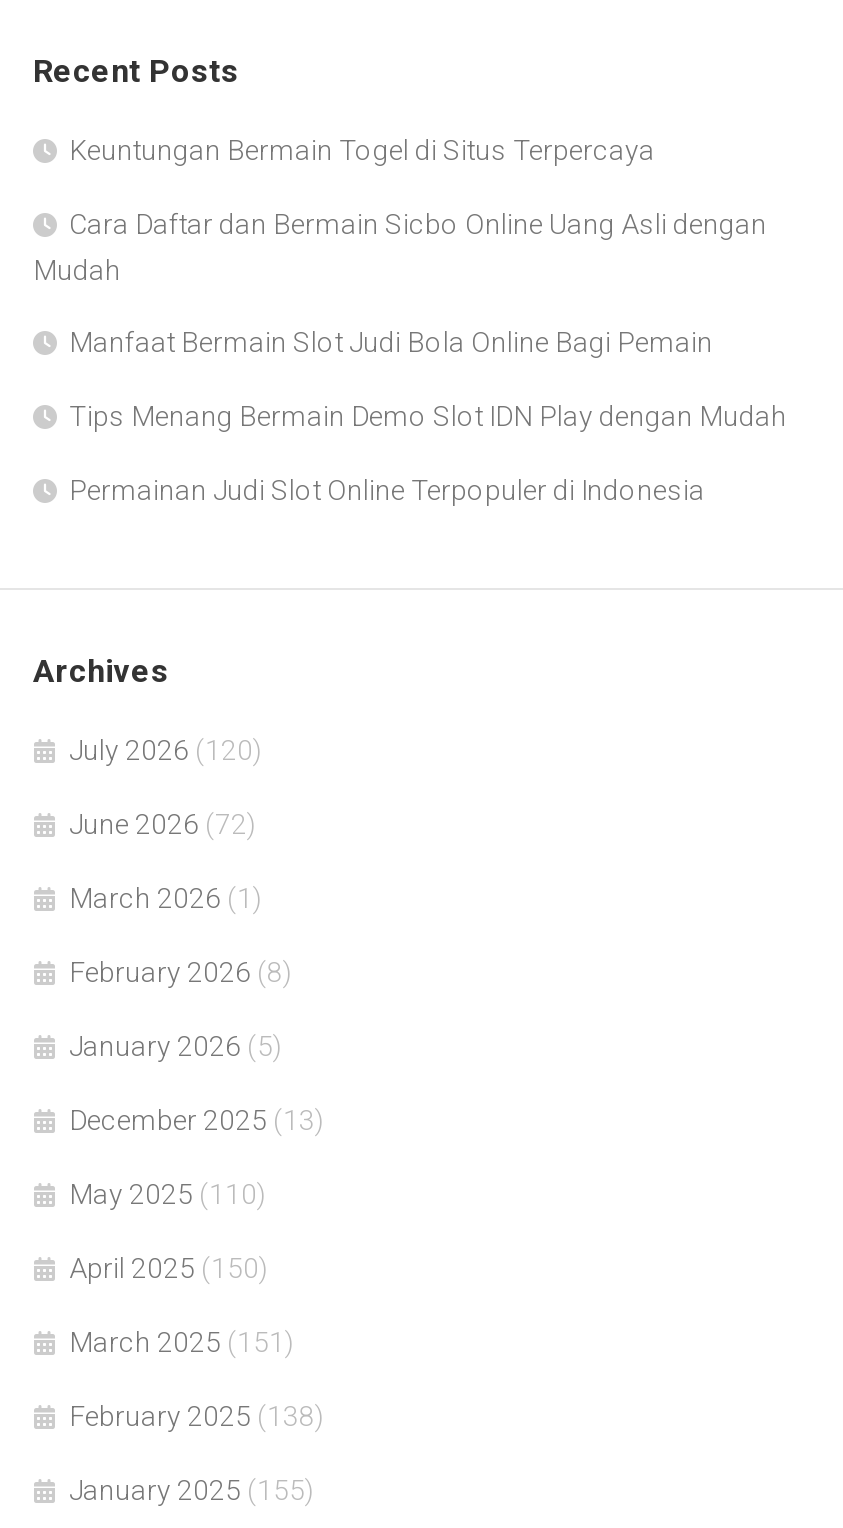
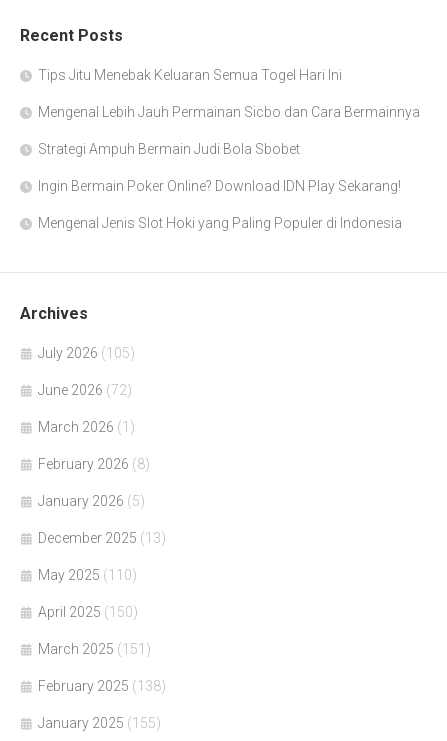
- Keuntungan Bermain Togel di Situs Terpercaya
+ Tips Jitu Menebak Keluaran Semua Togel Hari Ini

- Cara Daftar dan Bermain Sicbo Online Uang Asli dengan
- Mudah
+ Mengenal Lebih Jauh Permainan Sicbo dan Cara Bermainnya

- Manfaat Bermain Slot Judi Bola Online Bagi Pemain
+ Strategi Ampuh Bermain Judi Bola Sbobet

- Tips Menang Bermain Demo Slot IDN Play dengan Mudah
+ Ingin Bermain Poker Online? Download IDN Play Sekarang!

- Permainan Judi Slot Online Terpopuler di Indonesia
+ Mengenal Jenis Slot Hoki yang Paling Populer di Indonesia

- July 2026 (120)
+ July 2026 (105)
